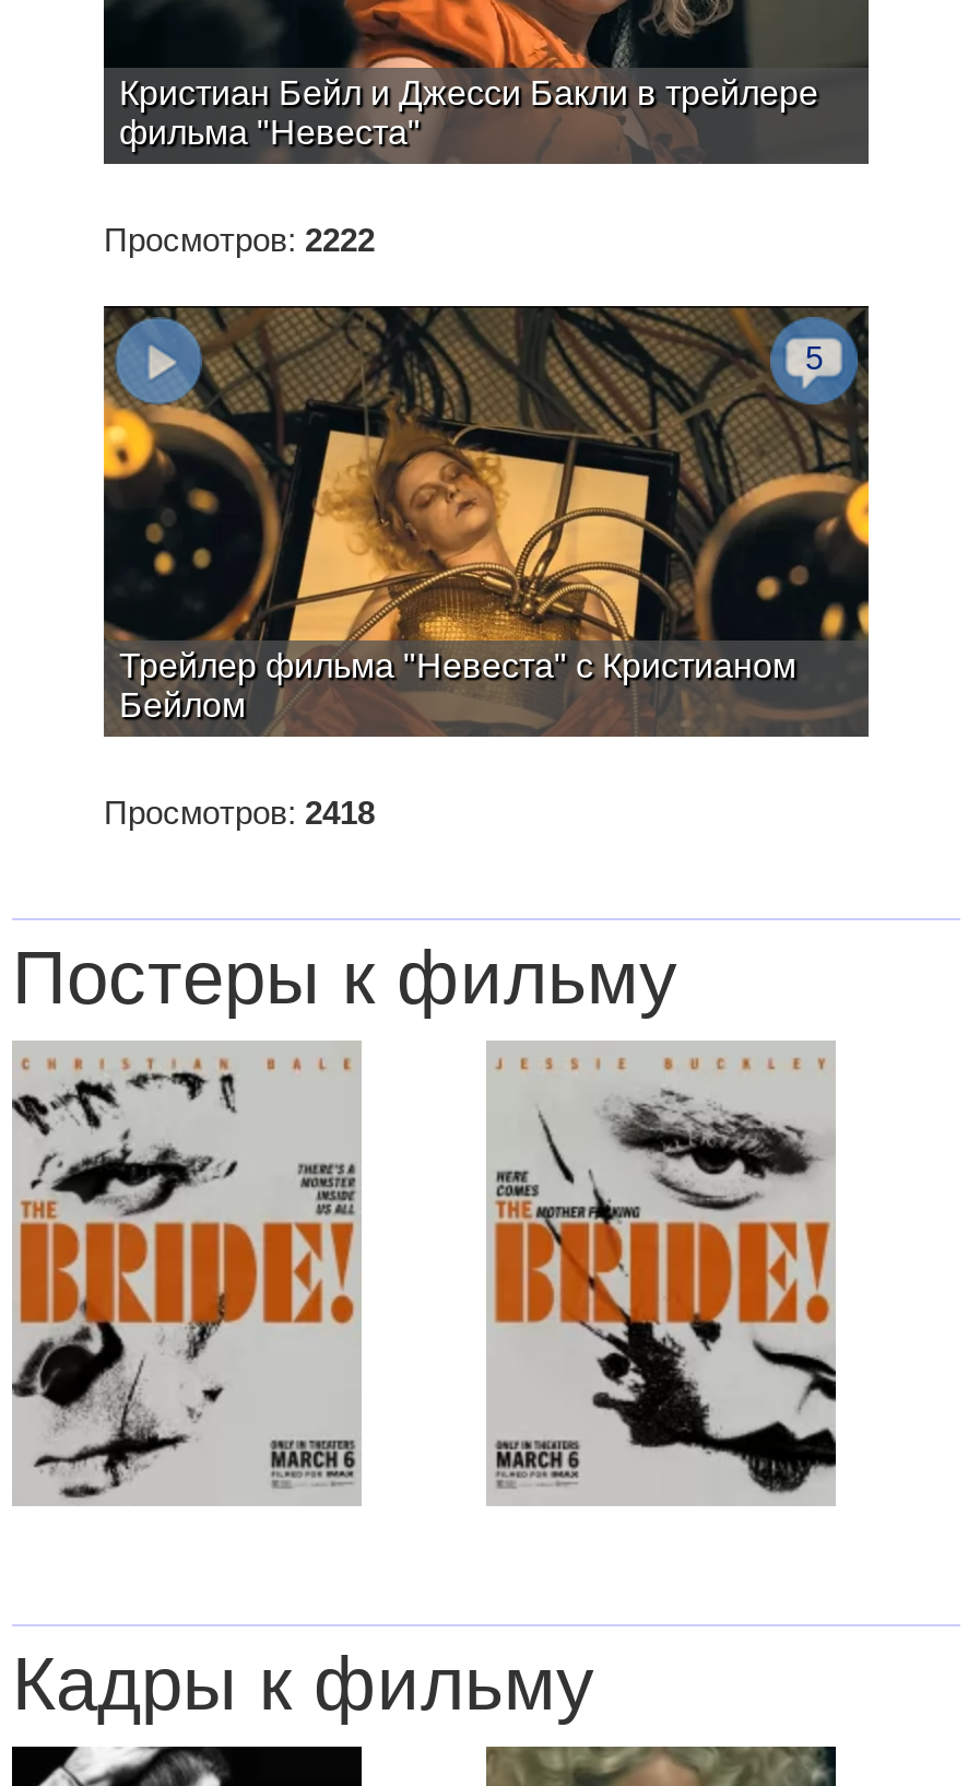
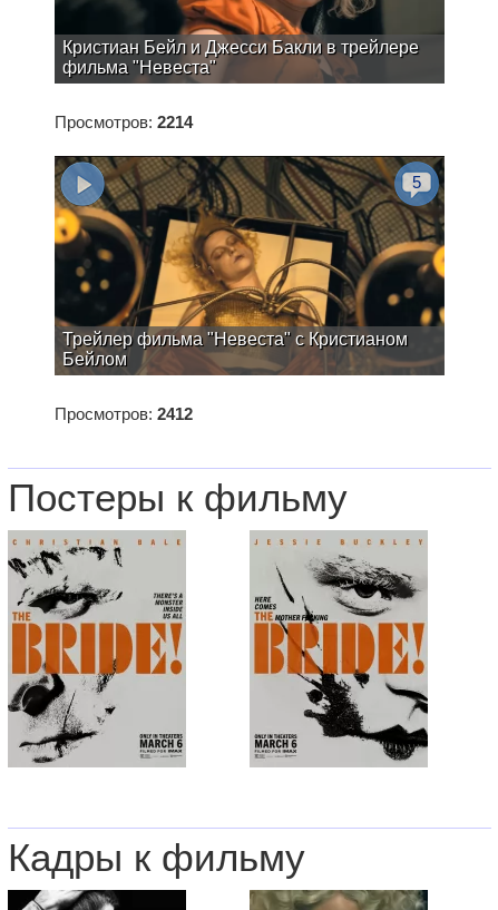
- Просмотров: 2222
+ Просмотров: 2214

- Просмотров: 2418
+ Просмотров: 2412
